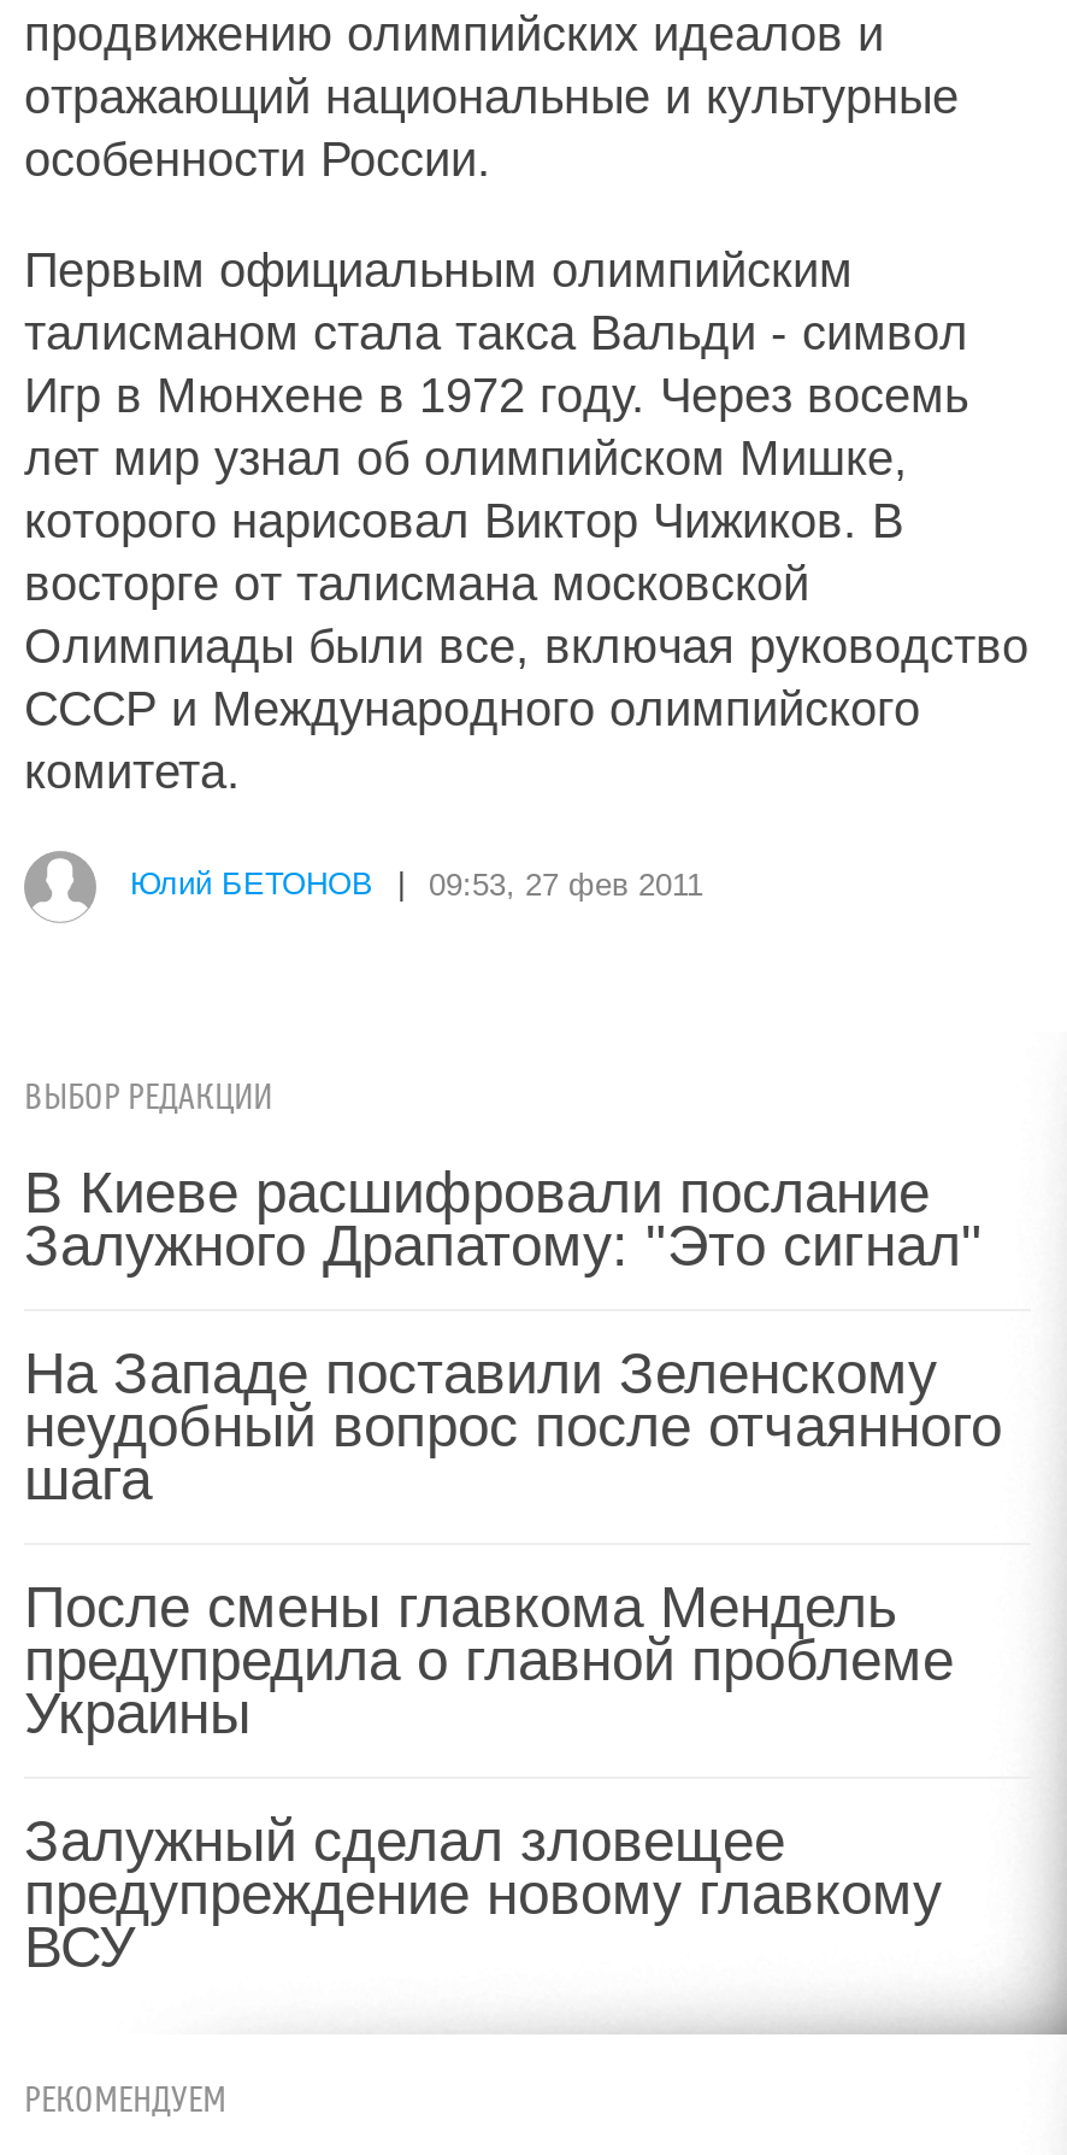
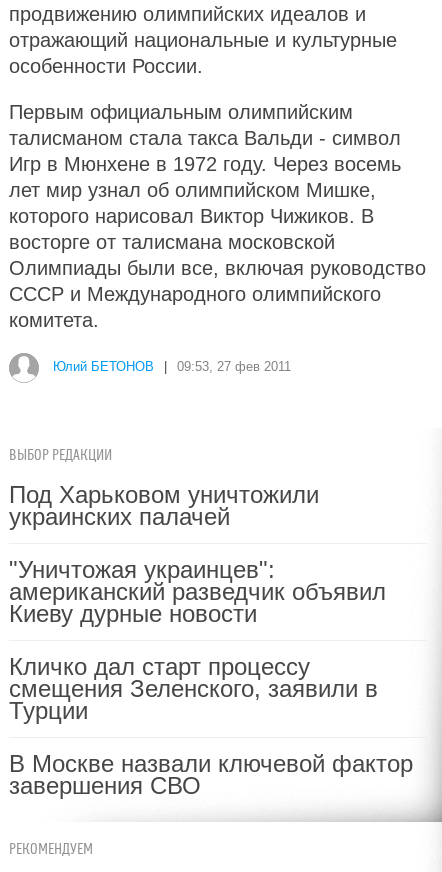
- В Киеве расшифровали послание
- Залужного Драпатому: "Это сигнал"
+ Под Харьковом уничтожили
+ украинских палачей

- На Западе поставили Зеленскому
- неудобный вопрос после отчаянного
- шага
+ "Уничтожая украинцев":
+ американский разведчик объявил
+ Киеву дурные новости

- После смены главкома Мендель
- предупредила о главной проблеме
- Украины
+ Кличко дал старт процессу
+ смещения Зеленского, заявили в
+ Турции

- Залужный сделал зловещее
- предупреждение новому главкому
- ВСУ
+ В Москве назвали ключевой фактор
+ завершения СВО
